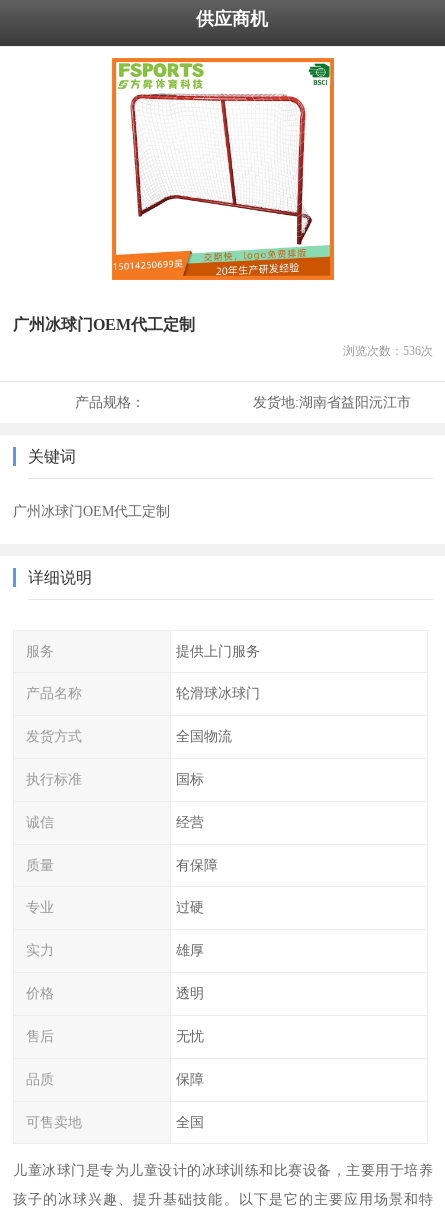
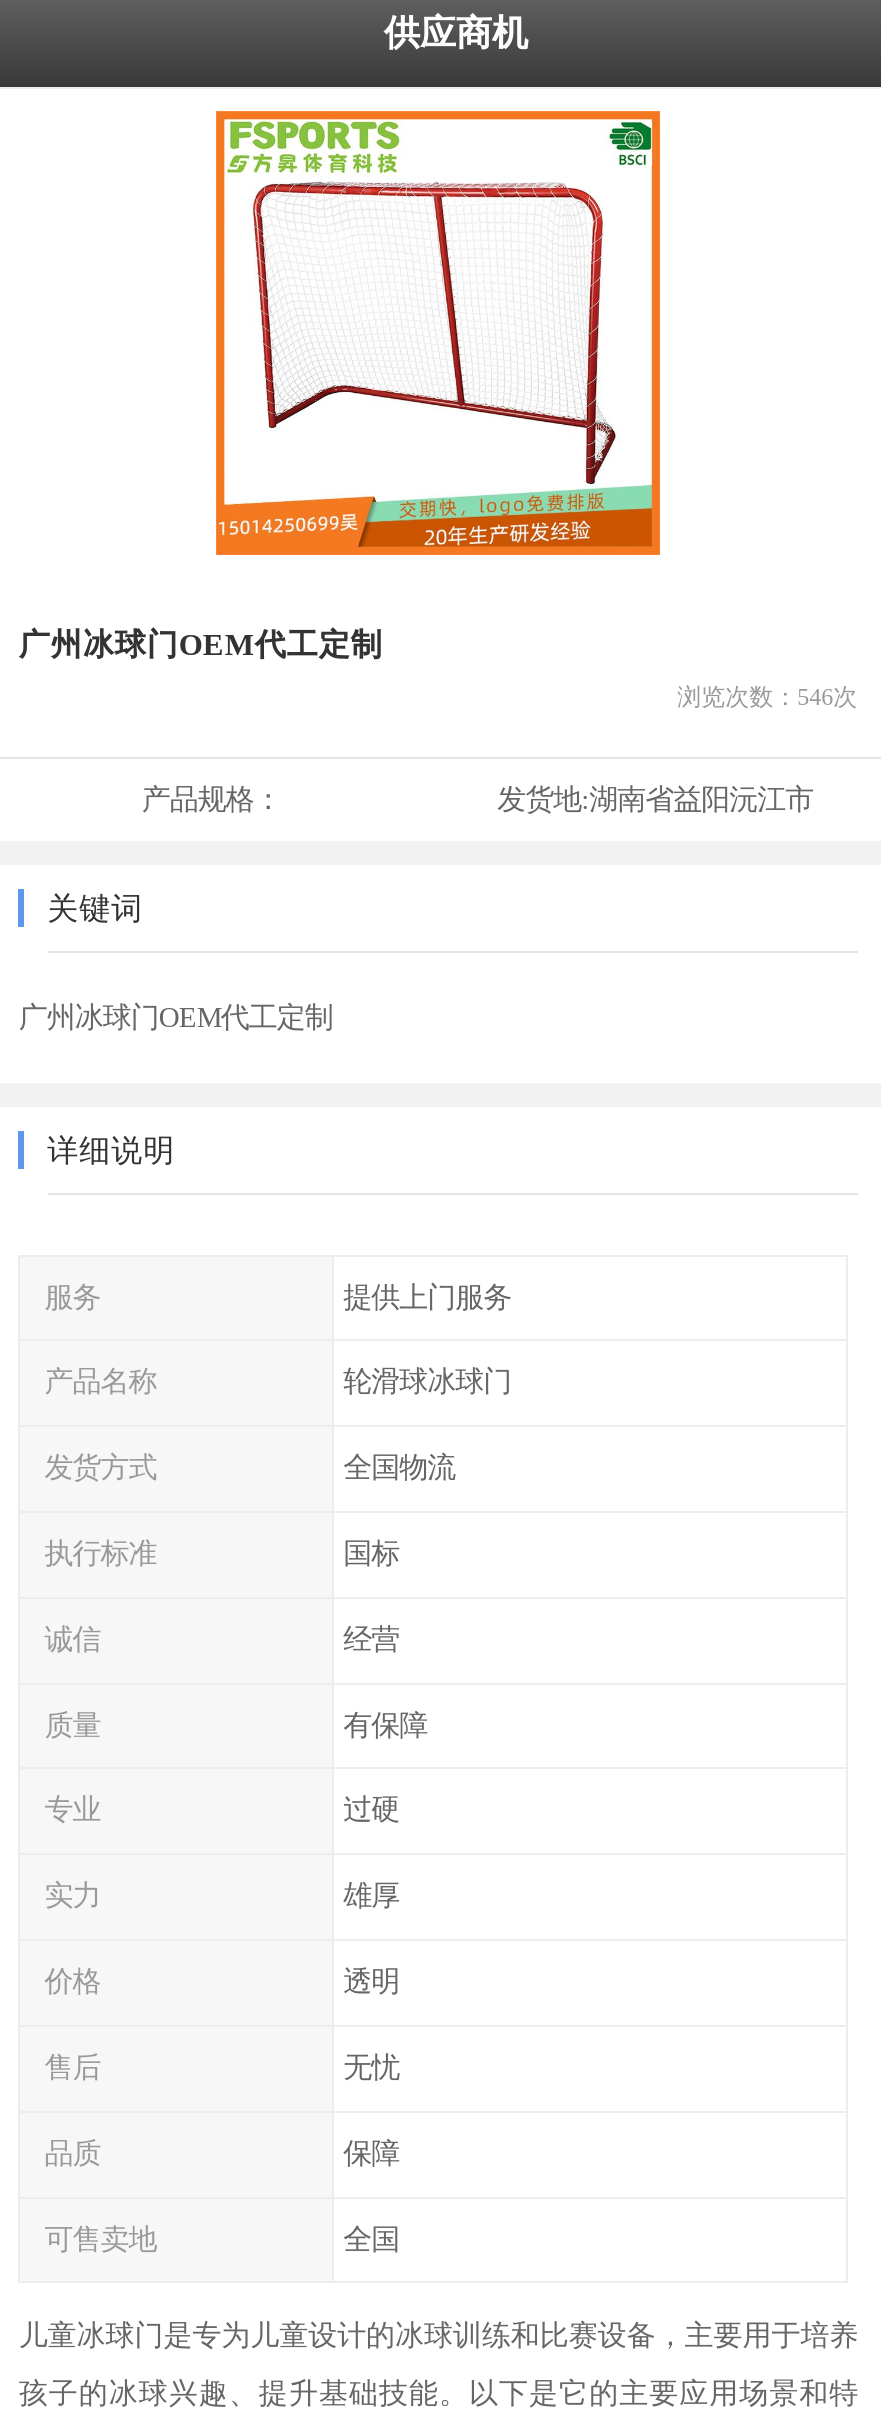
- 浏览次数：536次
+ 浏览次数：546次
